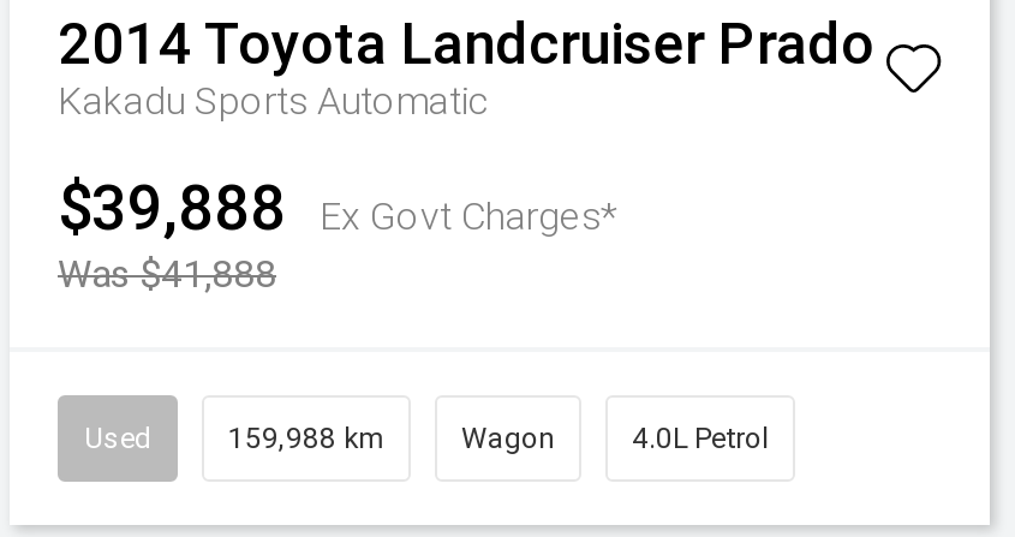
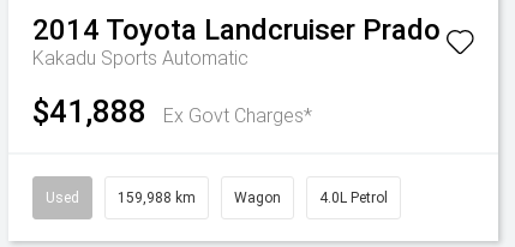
- $39,888 Ex Govt Charges*
+ $41,888 Ex Govt Charges*

- Was $41,888
